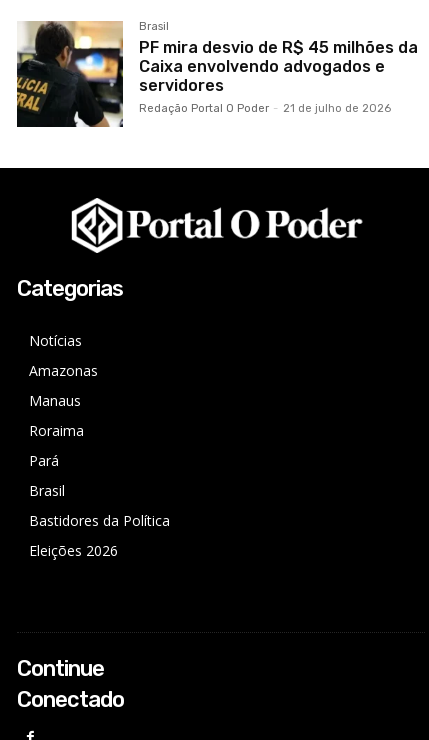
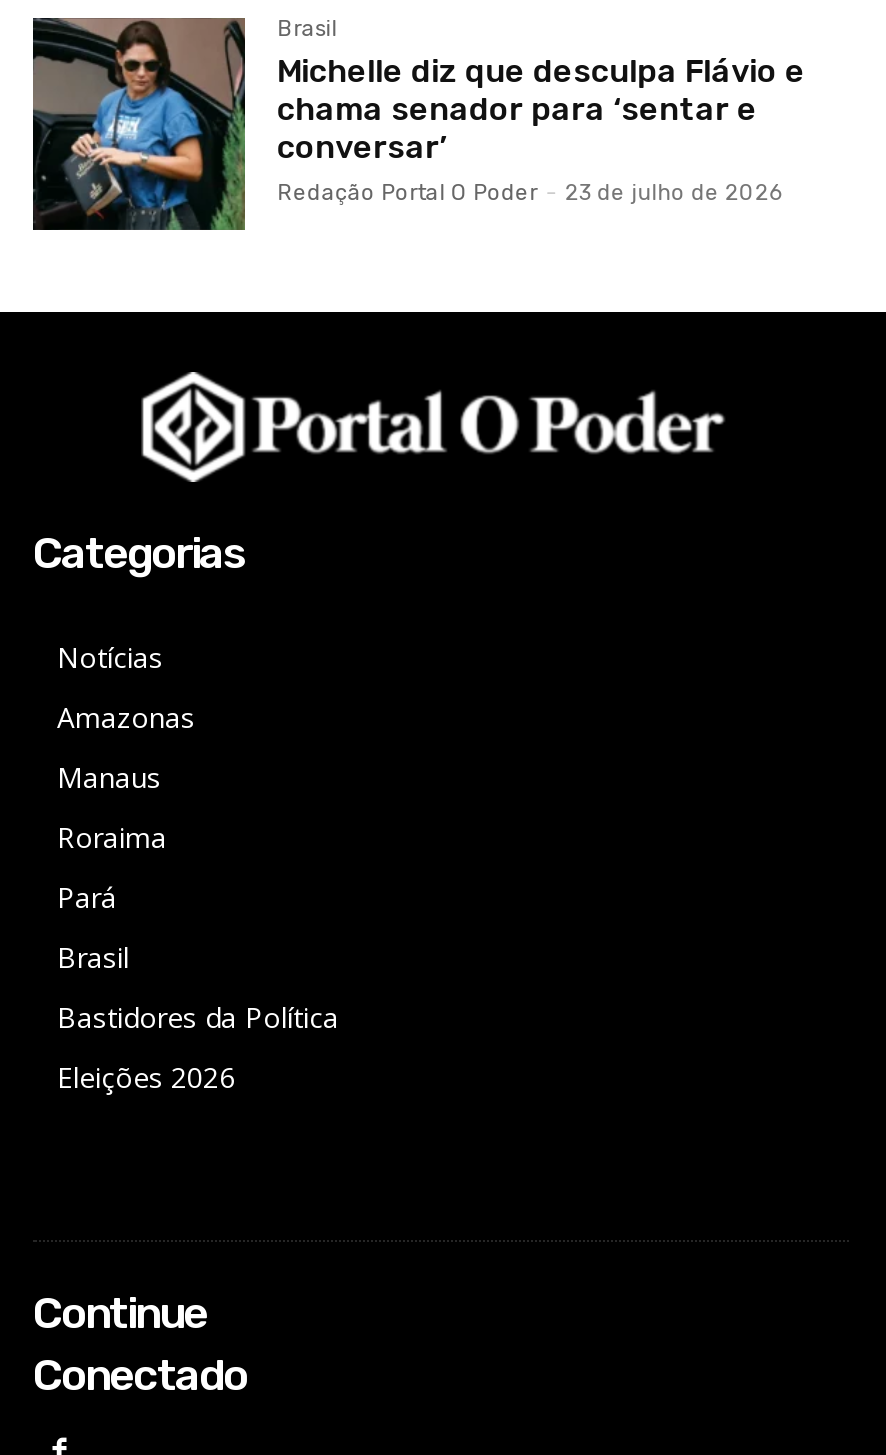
- [image]
- PF mira desvio de R$ 45 milhões da
- Caixa envolvendo advogados e
- servidores
- Redação Portal O Poder - 21 de julho de 2026
+ [image]
+ Michelle diz que desculpa Flávio e
+ chama senador para ‘sentar e
+ conversar’
+ Redação Portal O Poder - 23 de julho de 2026
